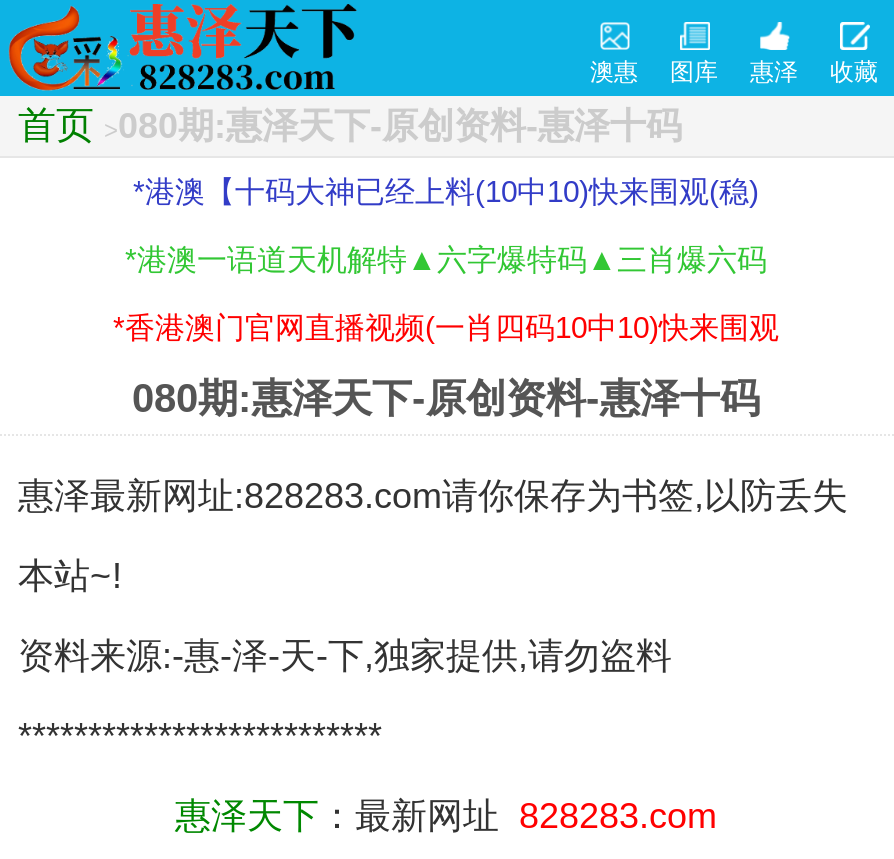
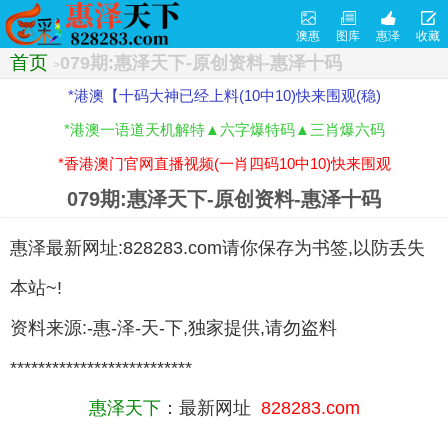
- 首页 > 080期:惠泽天下-原创资料-惠泽十码
+ 首页 > 079期:惠泽天下-原创资料-惠泽十码

- 080期:惠泽天下-原创资料-惠泽十码
+ 079期:惠泽天下-原创资料-惠泽十码
